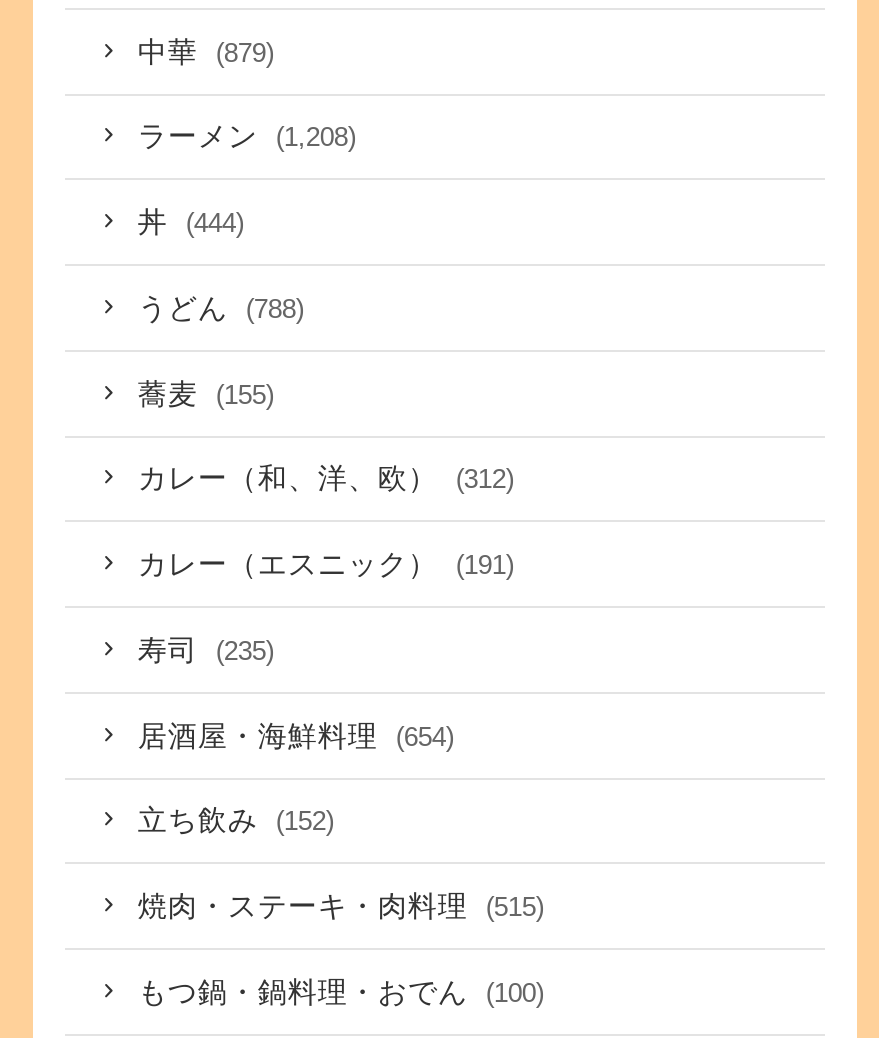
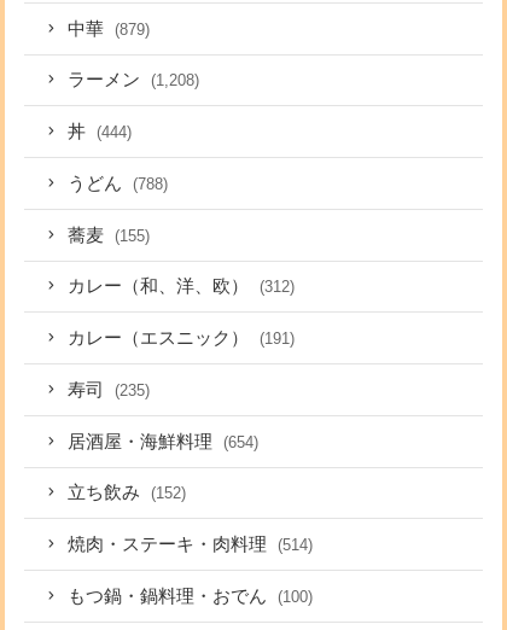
- 焼肉・ステーキ・肉料理 (515)
+ 焼肉・ステーキ・肉料理 (514)
